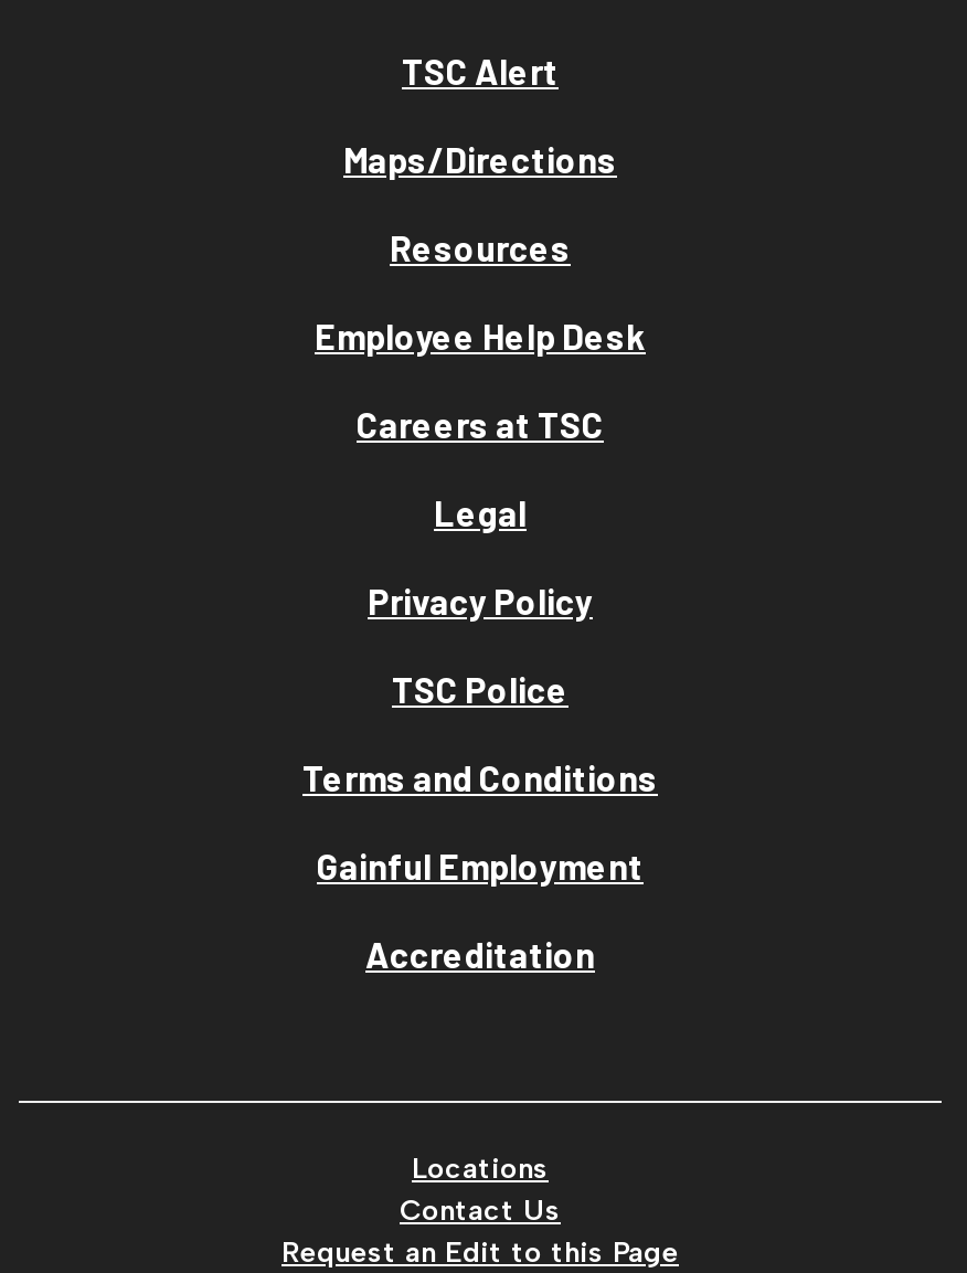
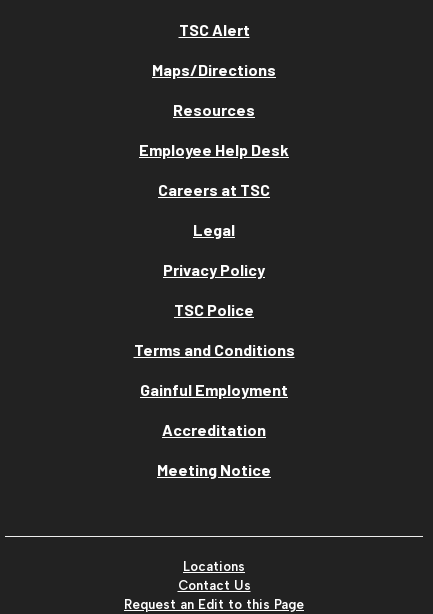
+ Meeting Notice
